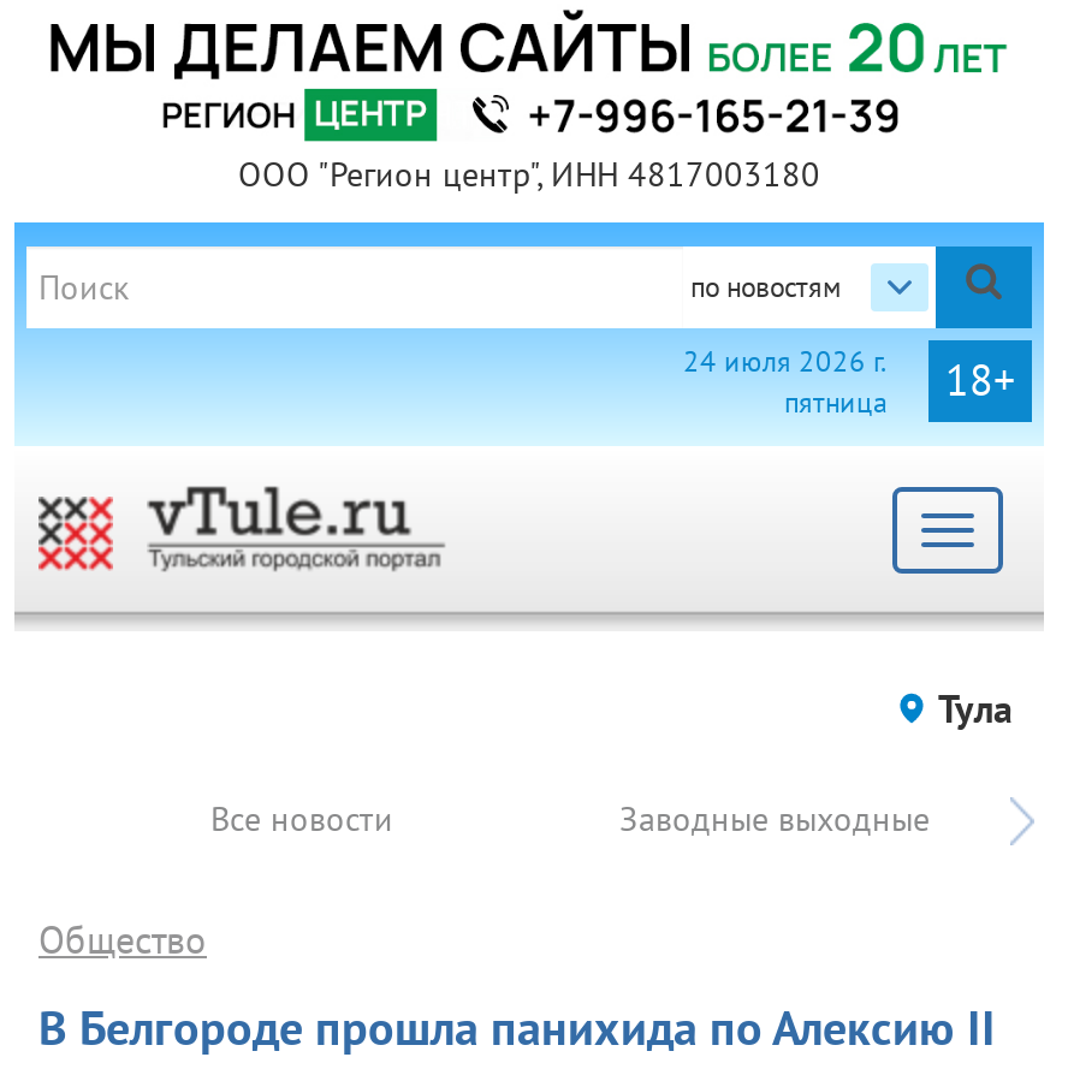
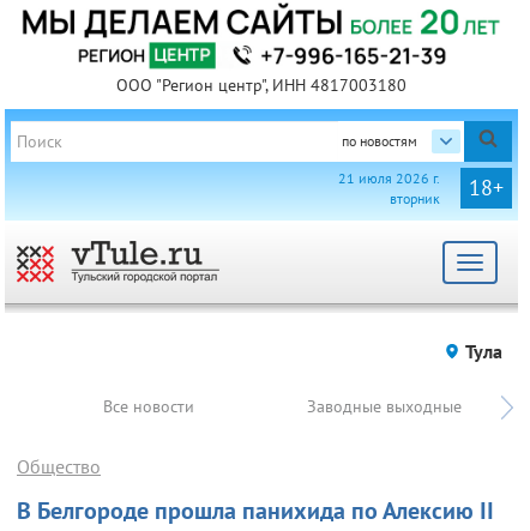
- 24 июля 2026 г.
- пятница
+ 21 июля 2026 г.
+ вторник
